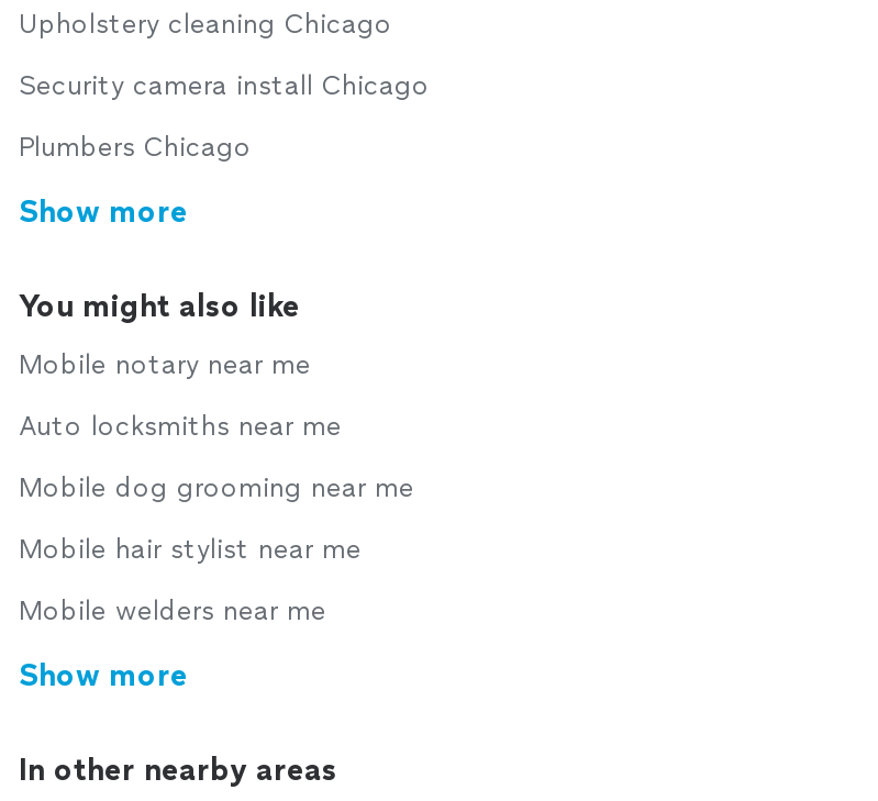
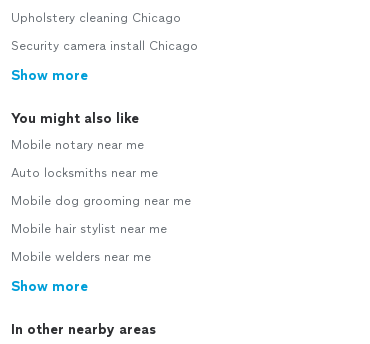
- Plumbers Chicago
